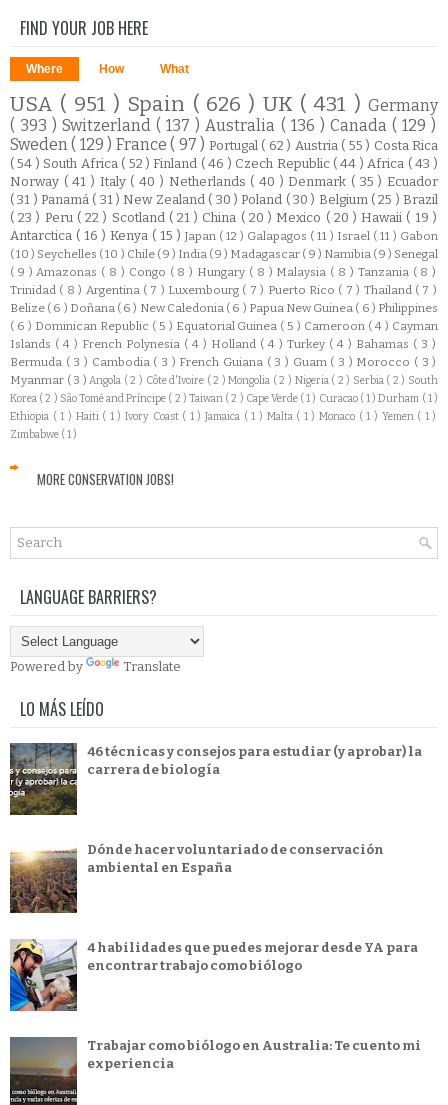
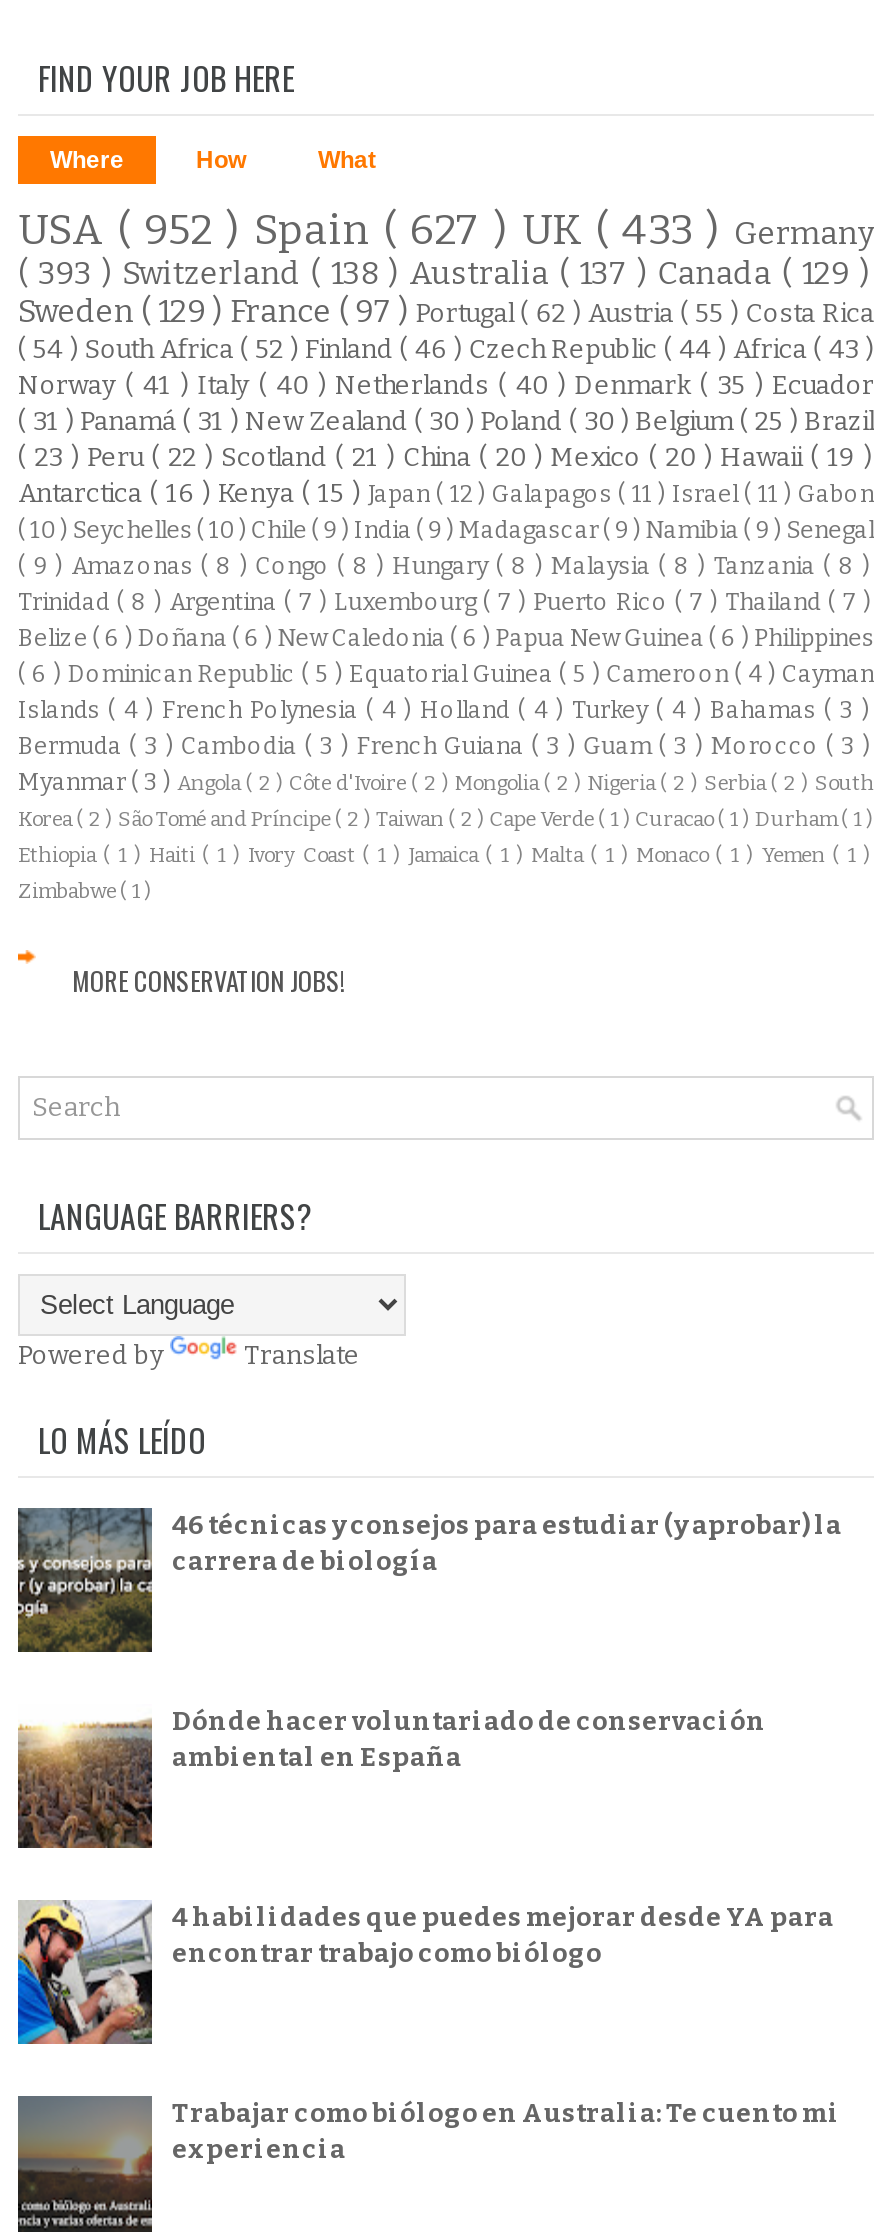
- USA ( 951 ) Spain ( 626 ) UK ( 431 ) Germany
+ USA ( 952 ) Spain ( 627 ) UK ( 433 ) Germany

- ( 393 ) Switzerland ( 137 ) Australia ( 136 ) Canada ( 129 )
+ ( 393 ) Switzerland ( 138 ) Australia ( 137 ) Canada ( 129 )
